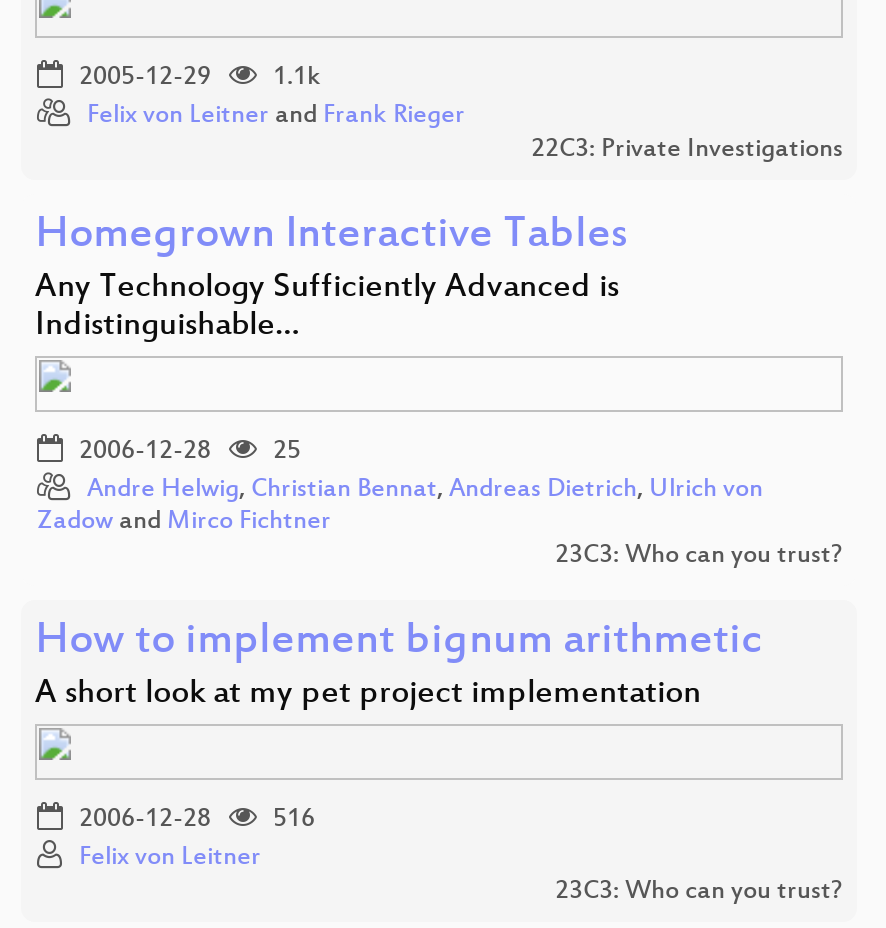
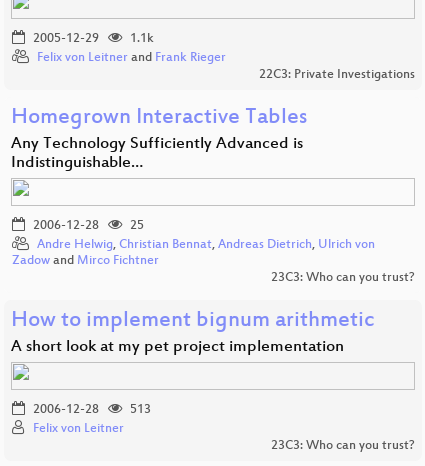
- 2006-12-28 516
+ 2006-12-28 513
